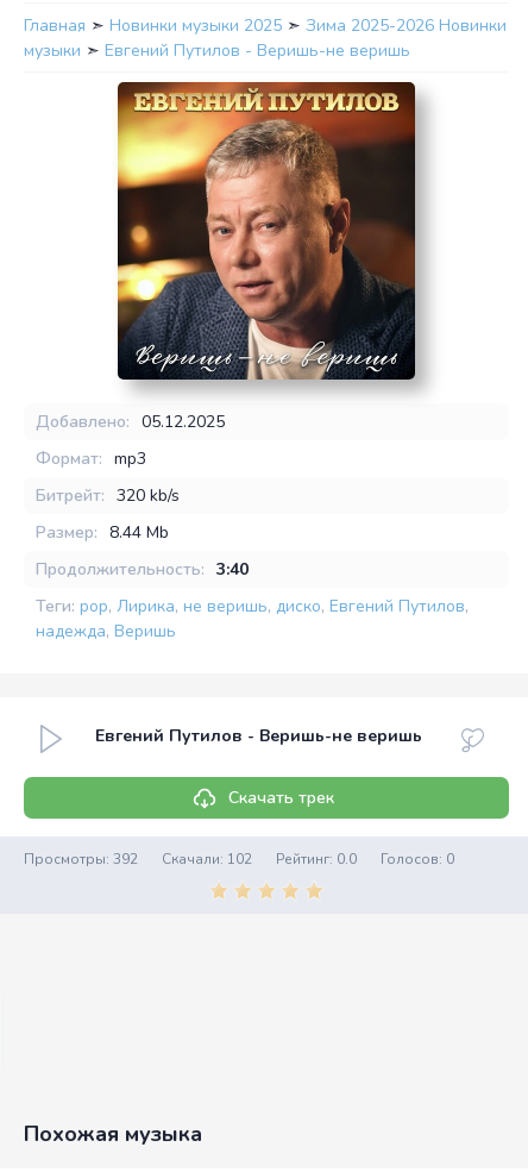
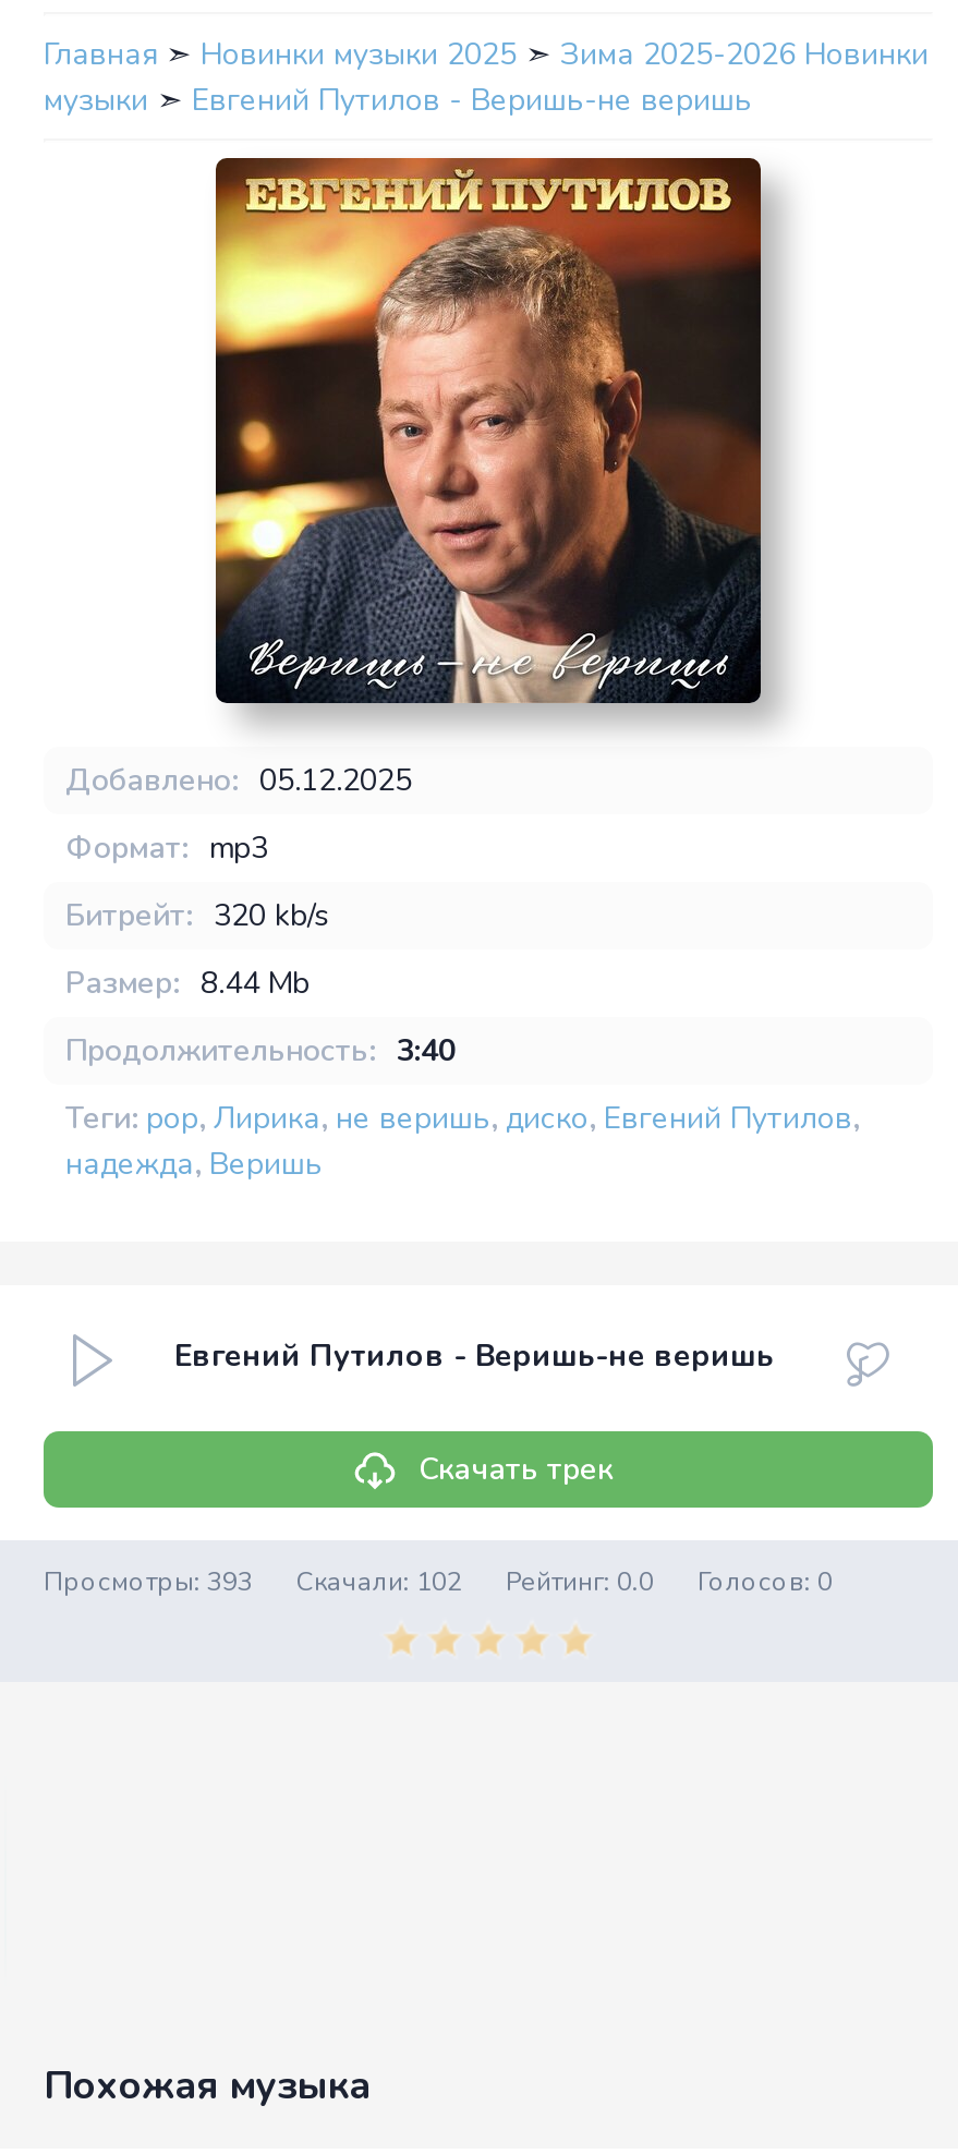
- Просмотры: 392 Скачали: 102 Рейтинг: 0.0 Голосов: 0
+ Просмотры: 393 Скачали: 102 Рейтинг: 0.0 Голосов: 0
